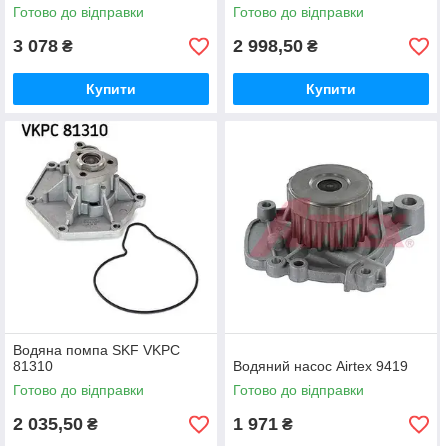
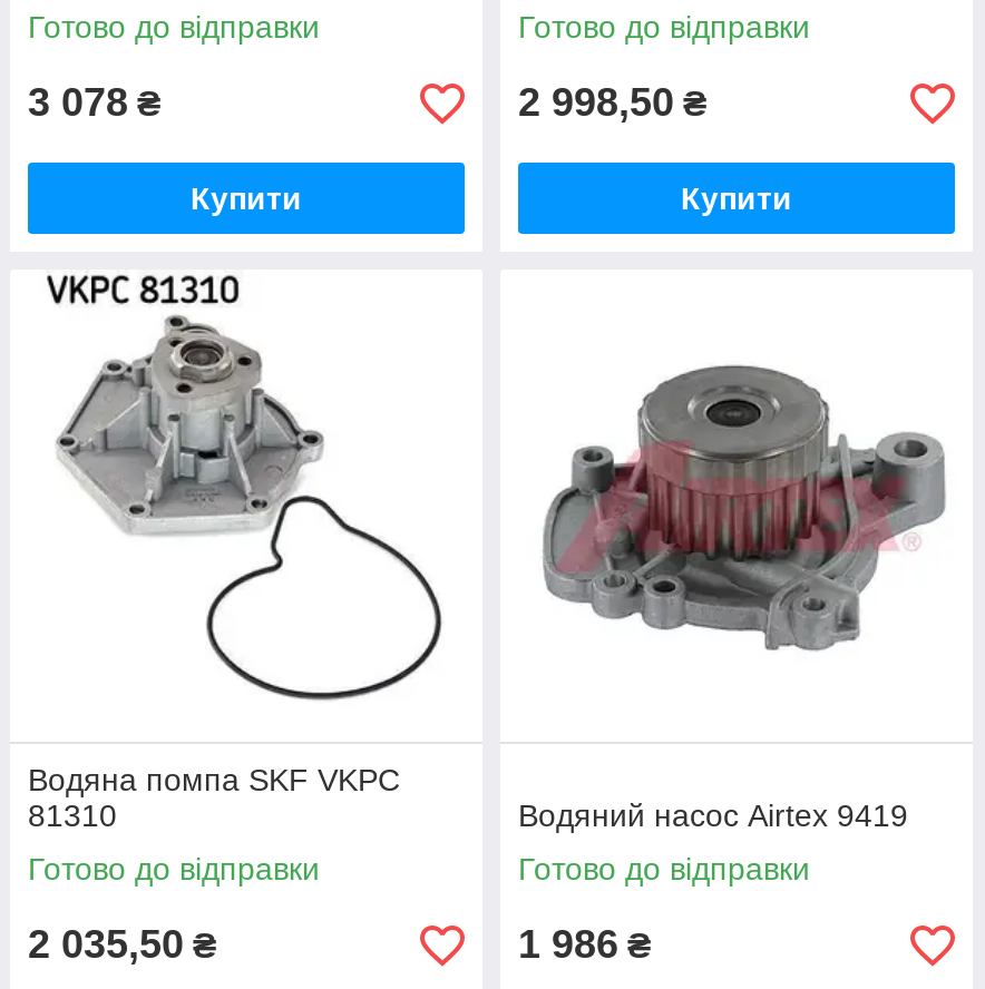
- 1 971 ₴
+ 1 986 ₴
